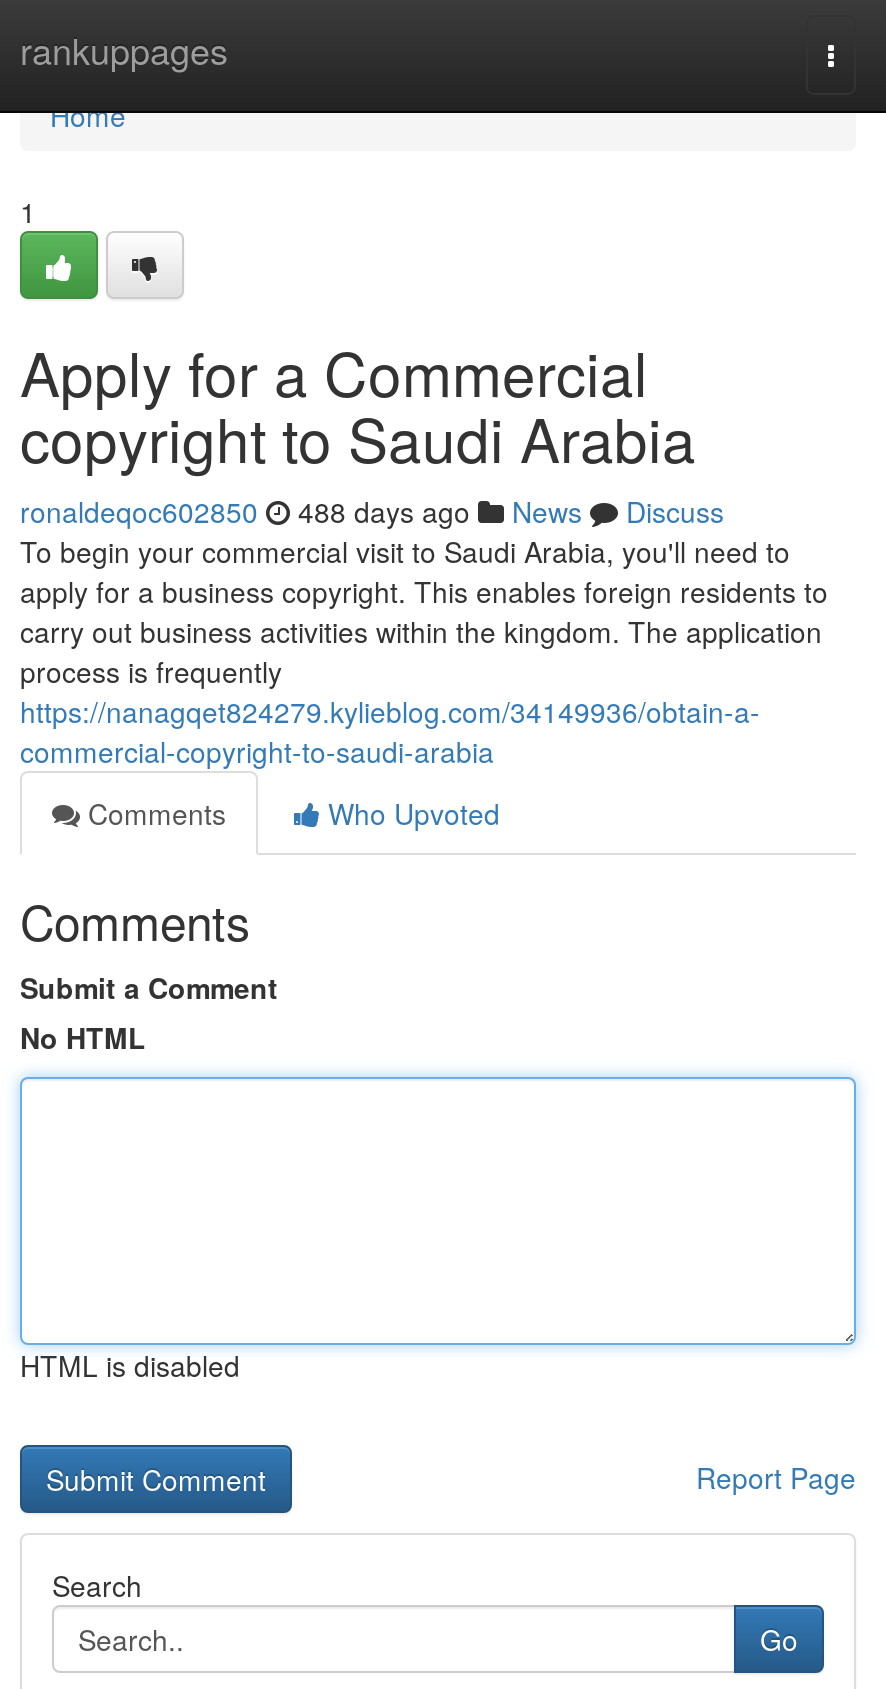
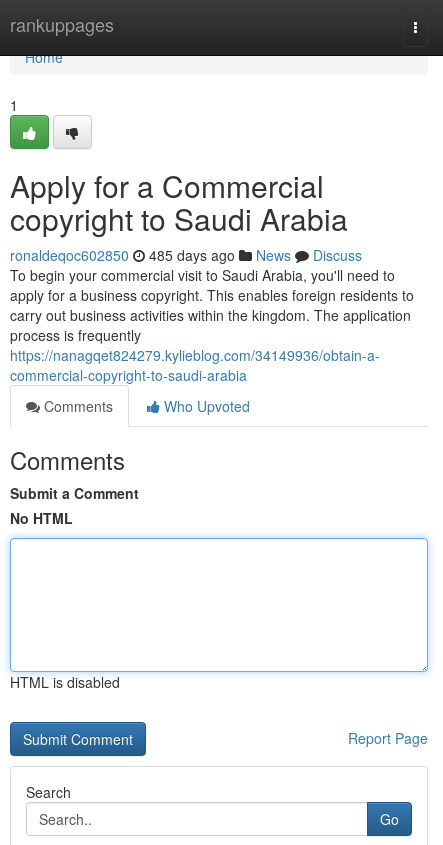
- ronaldeqoc602850 488 days ago News Discuss
+ ronaldeqoc602850 485 days ago News Discuss
